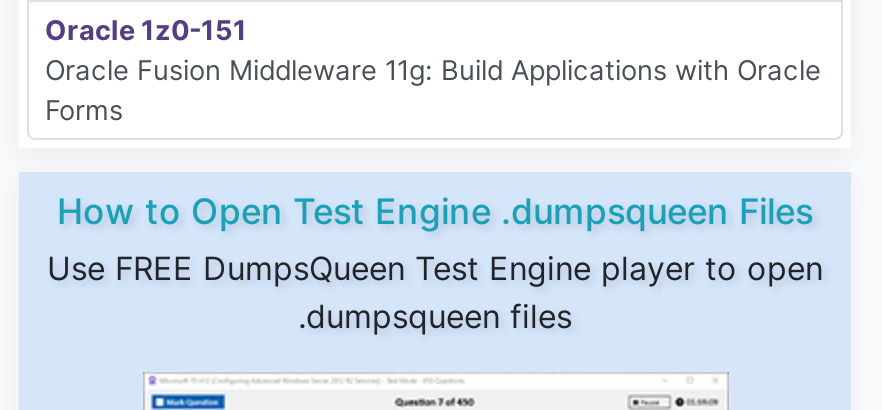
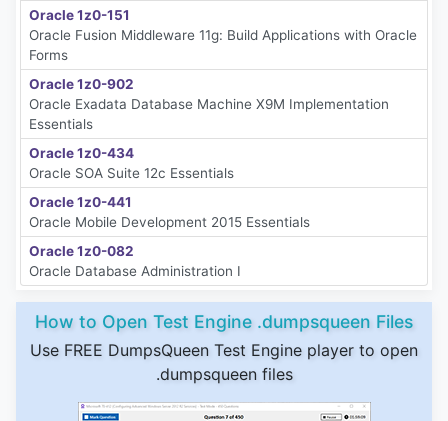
+ Oracle 1z0-902
+ Oracle Exadata Database Machine X9M Implementation
+ Essentials
+ Oracle 1z0-434
+ Oracle SOA Suite 12c Essentials
+ Oracle 1z0-441
+ Oracle Mobile Development 2015 Essentials
+ Oracle 1z0-082
+ Oracle Database Administration I
